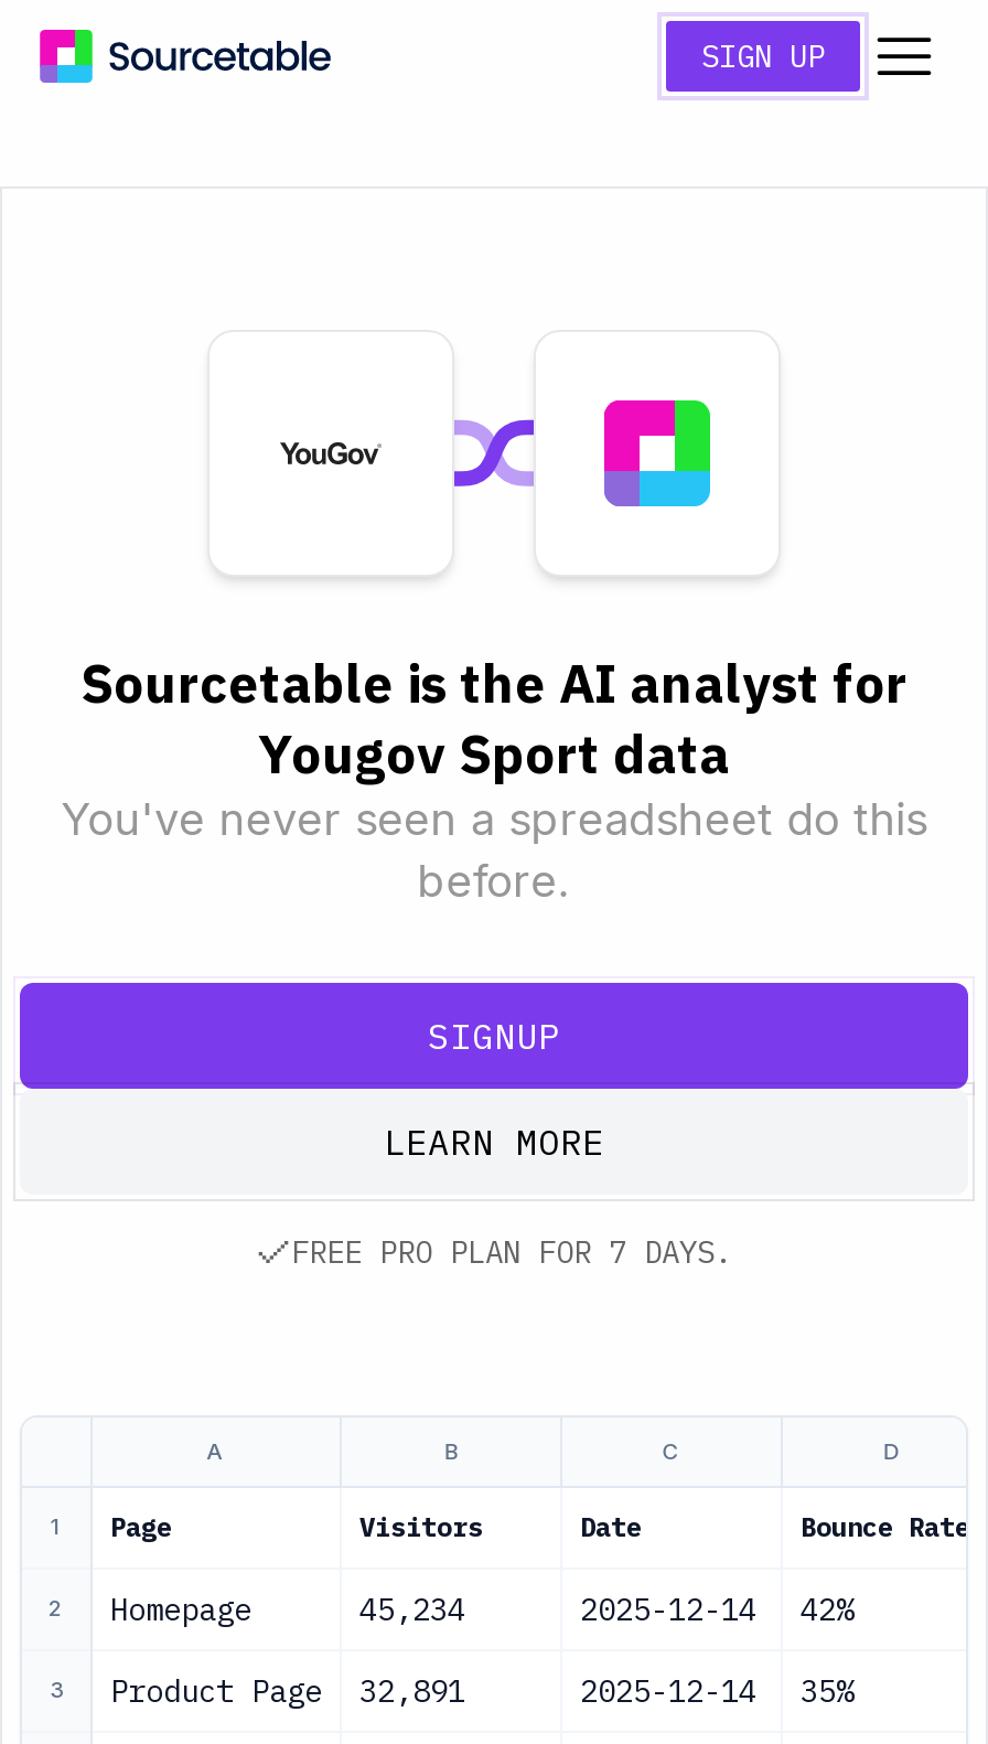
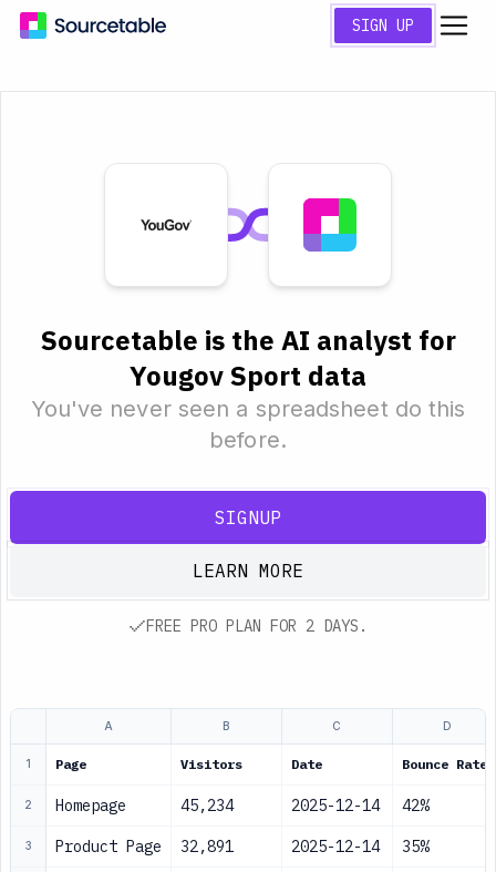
- FREE PRO PLAN FOR 7 DAYS.
+ FREE PRO PLAN FOR 2 DAYS.
